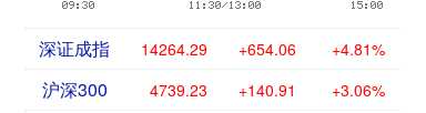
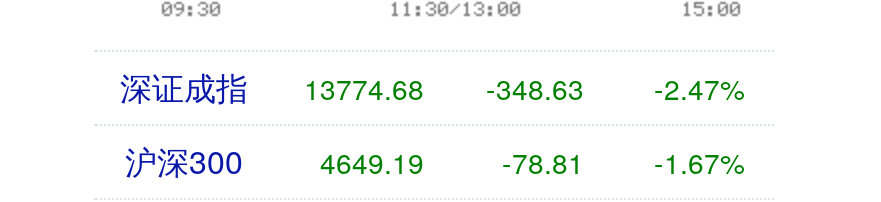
- 14264.29
+ 13774.68

- +654.06
+ -348.63

- +4.81%
+ -2.47%

- 4739.23
+ 4649.19

- +140.91
+ -78.81

- +3.06%
+ -1.67%
